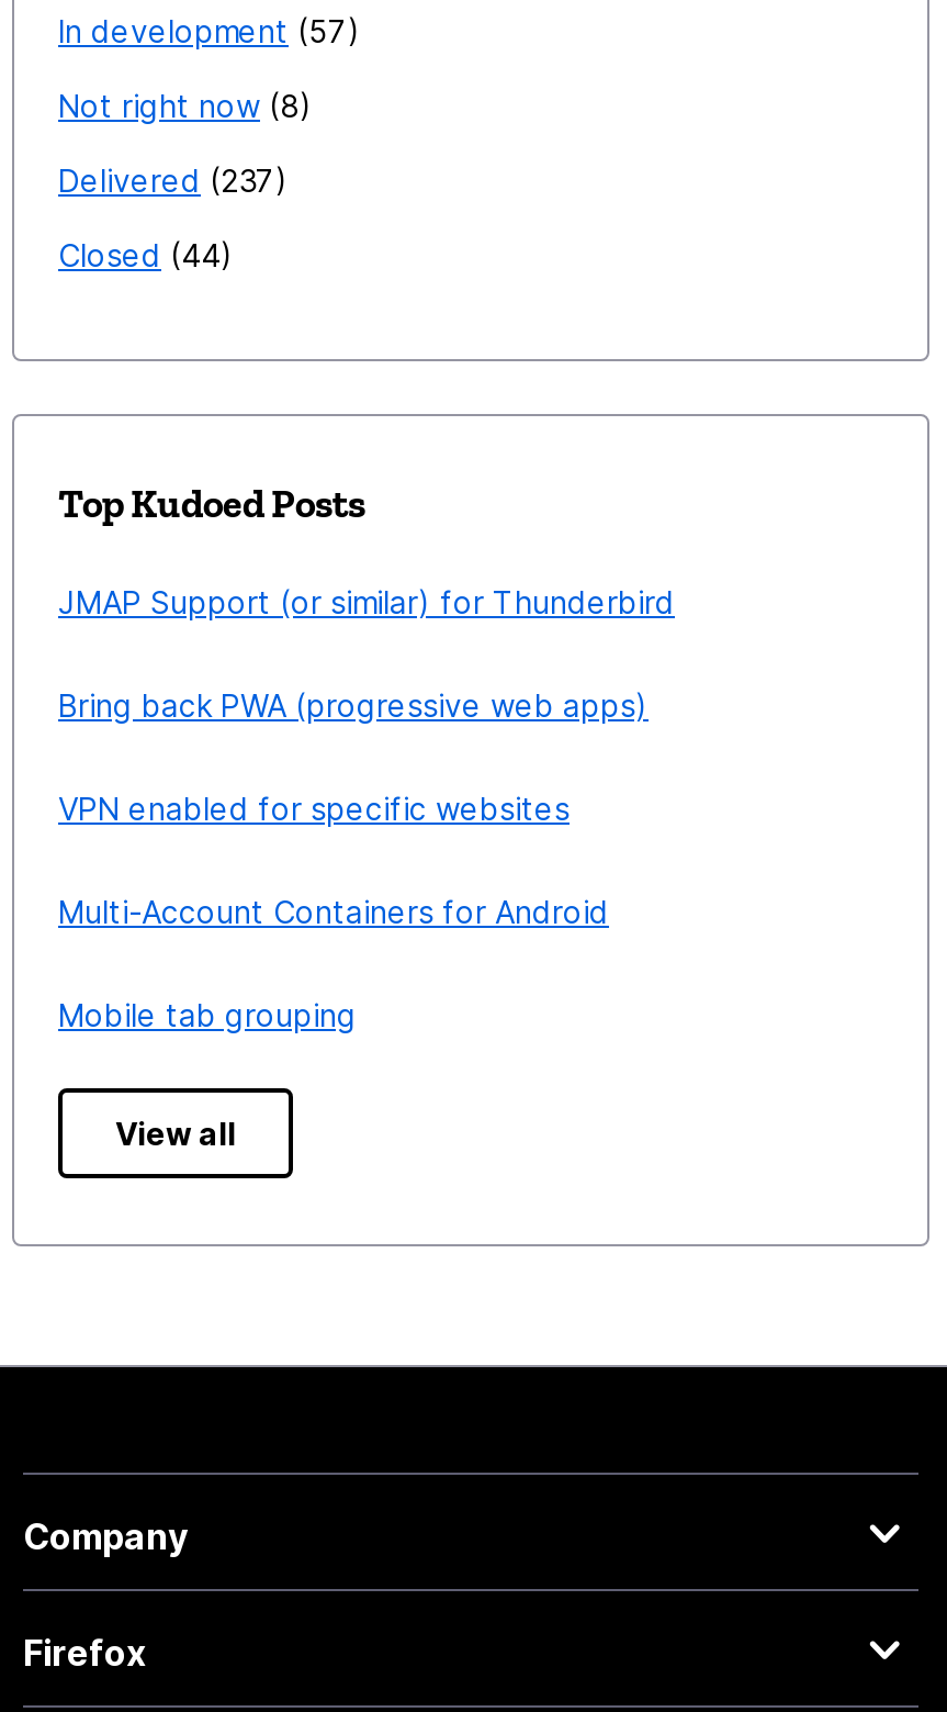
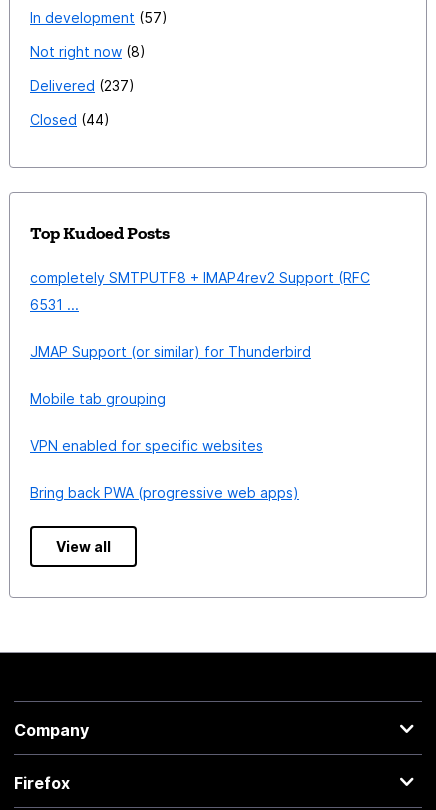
+ completely SMTPUTF8 + IMAP4rev2 Support (RFC
+ 6531 ...

moved down: JMAP Support (or similar) for Thunderbird

moved down: VPN enabled for specific websites | Bring back PWA (progressive web apps)

- Multi-Account Containers for Android

moved up: Mobile tab grouping
